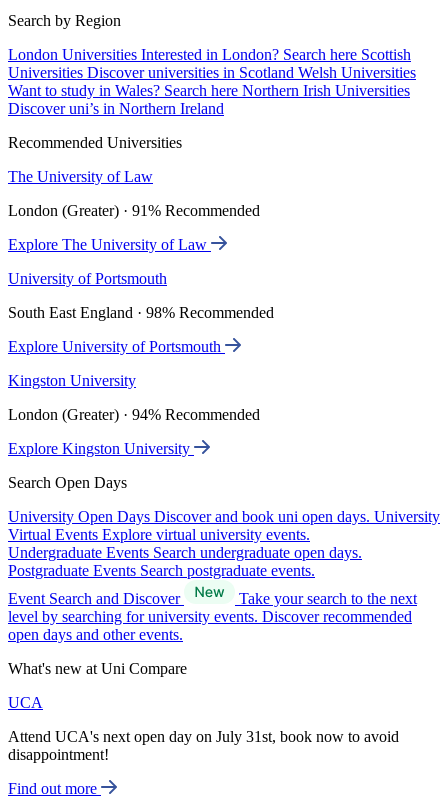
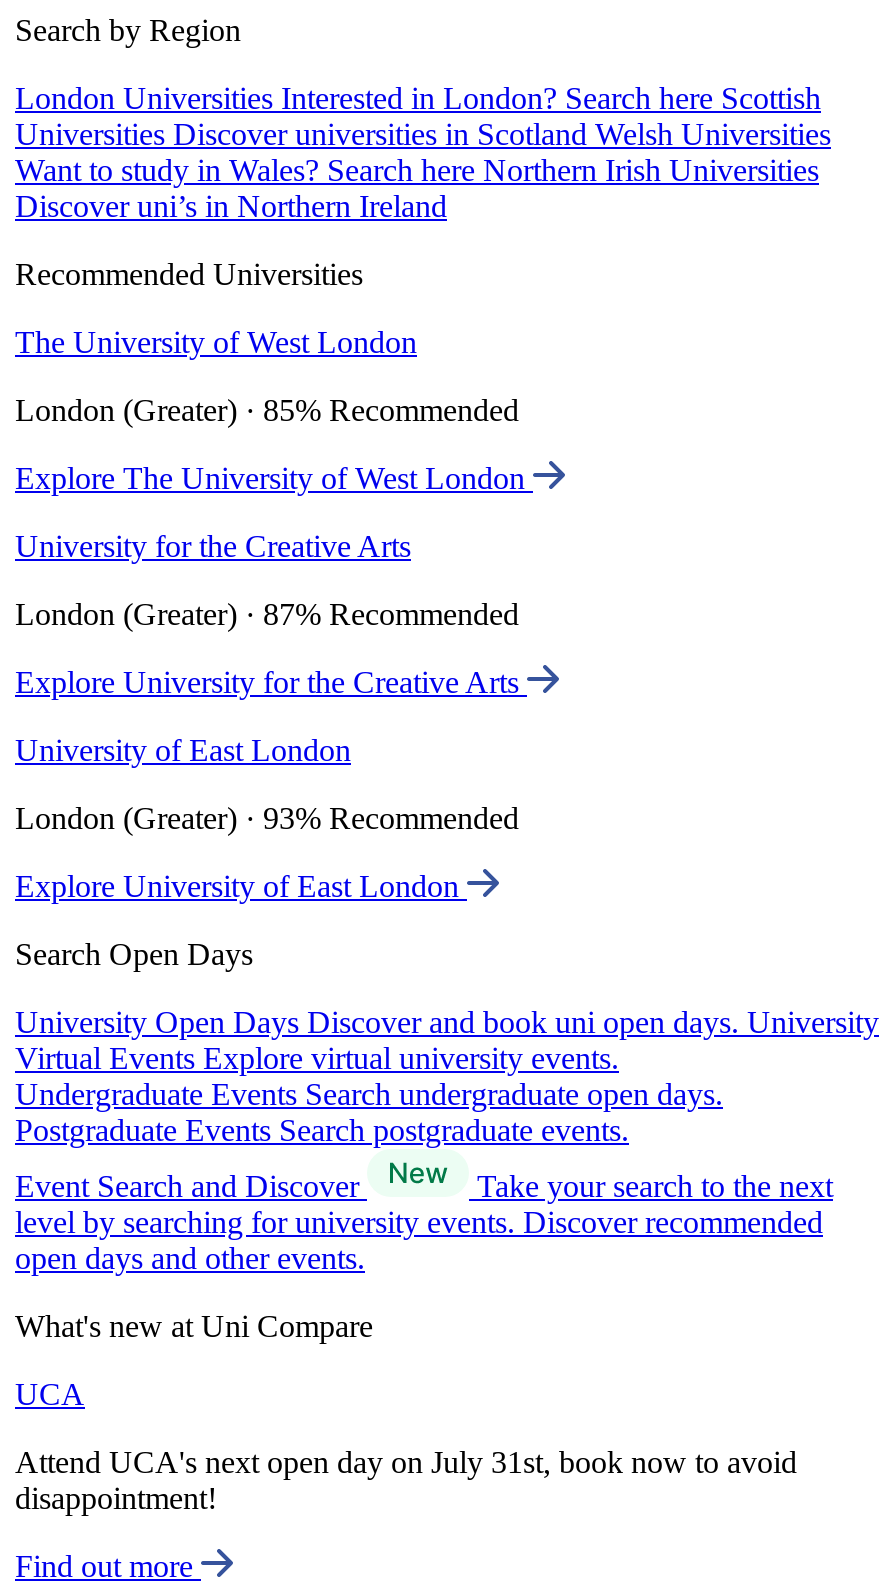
- The University of Law
+ The University of West London

- London (Greater) · 91% Recommended
+ London (Greater) · 85% Recommended

- Explore The University of Law
+ Explore The University of West London

- University of Portsmouth
+ University for the Creative Arts

- South East England · 98% Recommended
+ London (Greater) · 87% Recommended

- Explore University of Portsmouth
+ Explore University for the Creative Arts

- Kingston University
+ University of East London

- London (Greater) · 94% Recommended
+ London (Greater) · 93% Recommended

- Explore Kingston University
+ Explore University of East London
